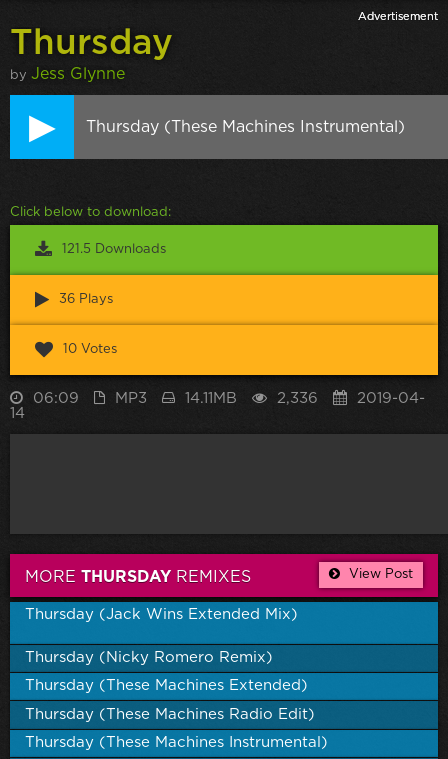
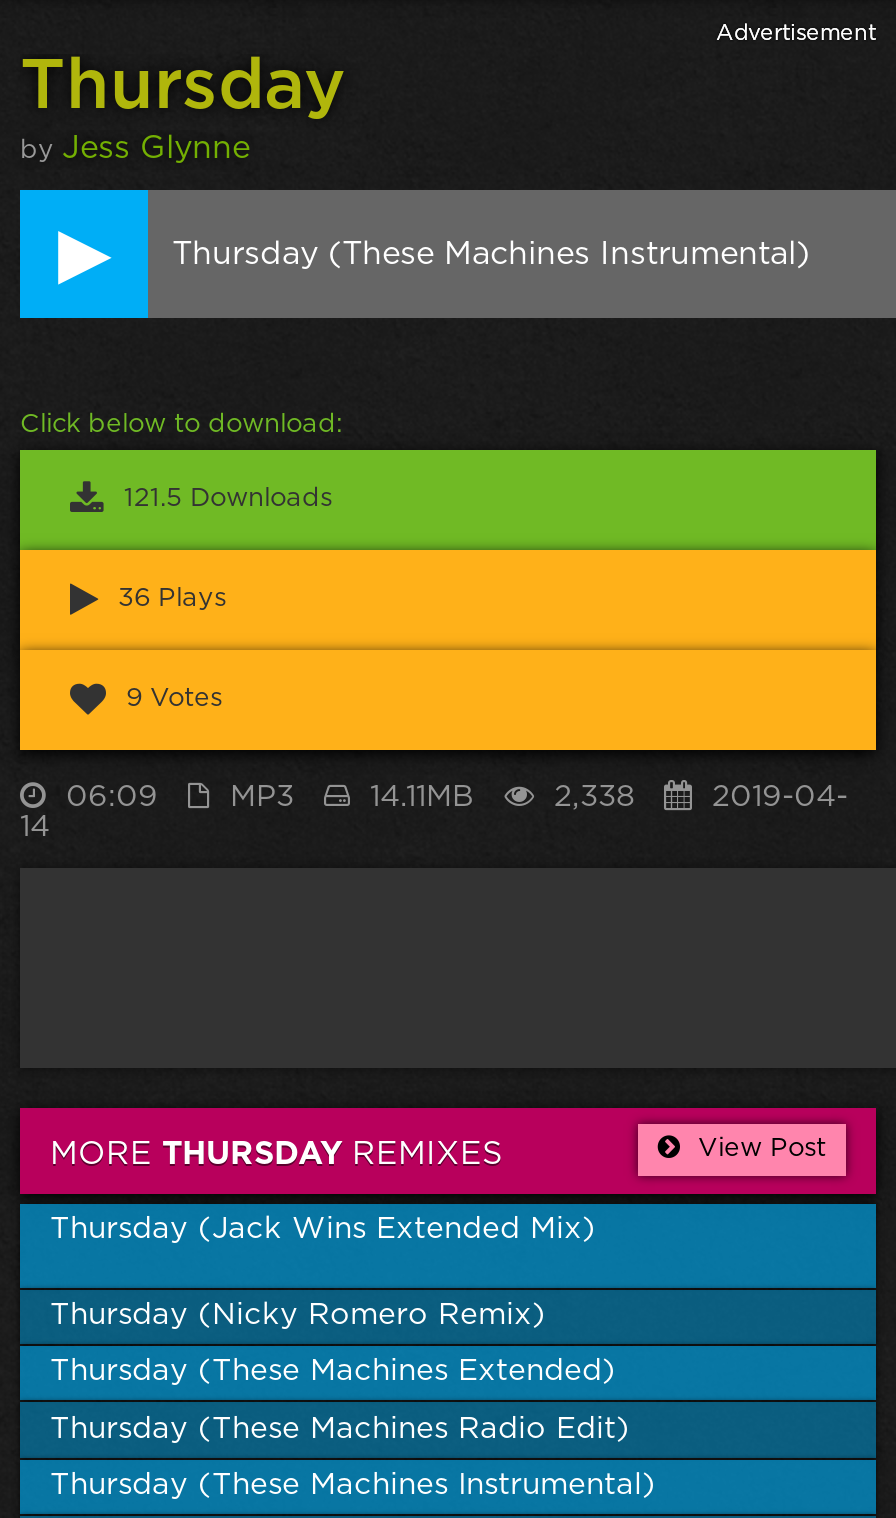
- 10 Votes
+ 9 Votes

- 2,336
+ 2,338
